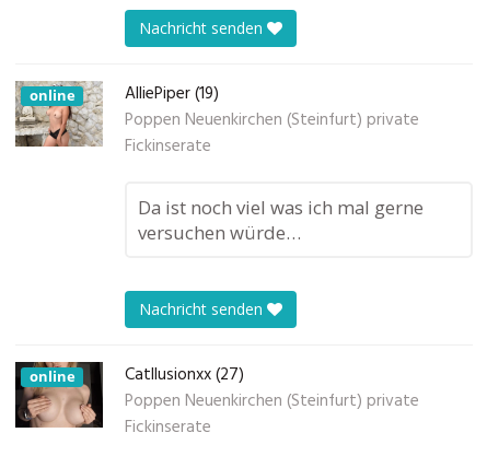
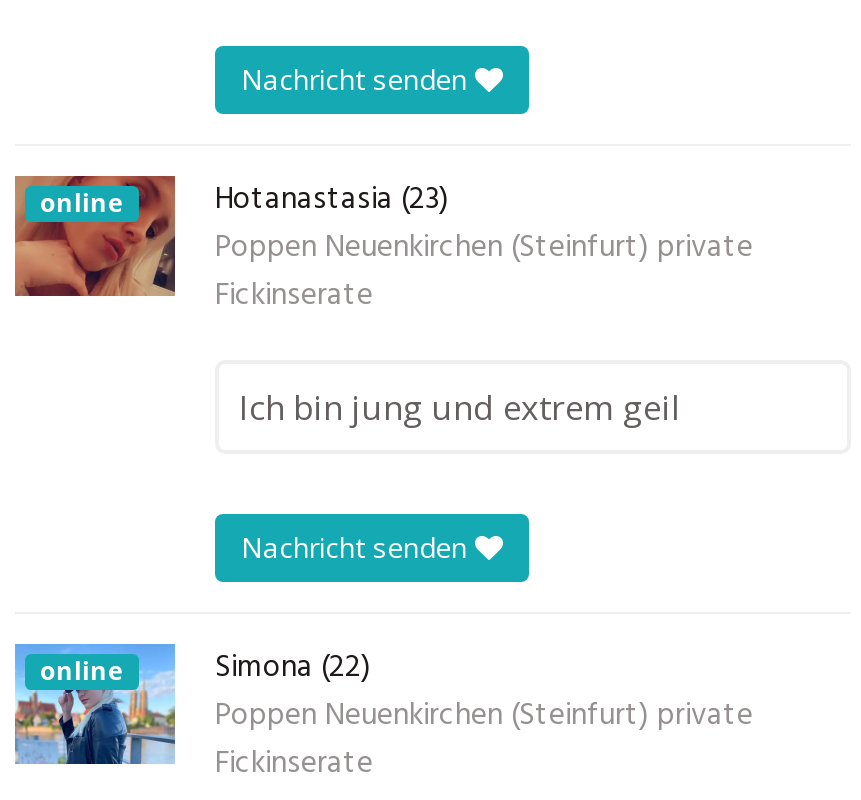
- [image]
- AlliePiper (19)
+ [image]
+ Hotanastasia (23)

- Da ist noch viel was ich mal gerne
- versuchen würde…
+ Ich bin jung und extrem geil

- [image]
- CatIlusionxx (27)
+ [image]
+ Simona (22)
